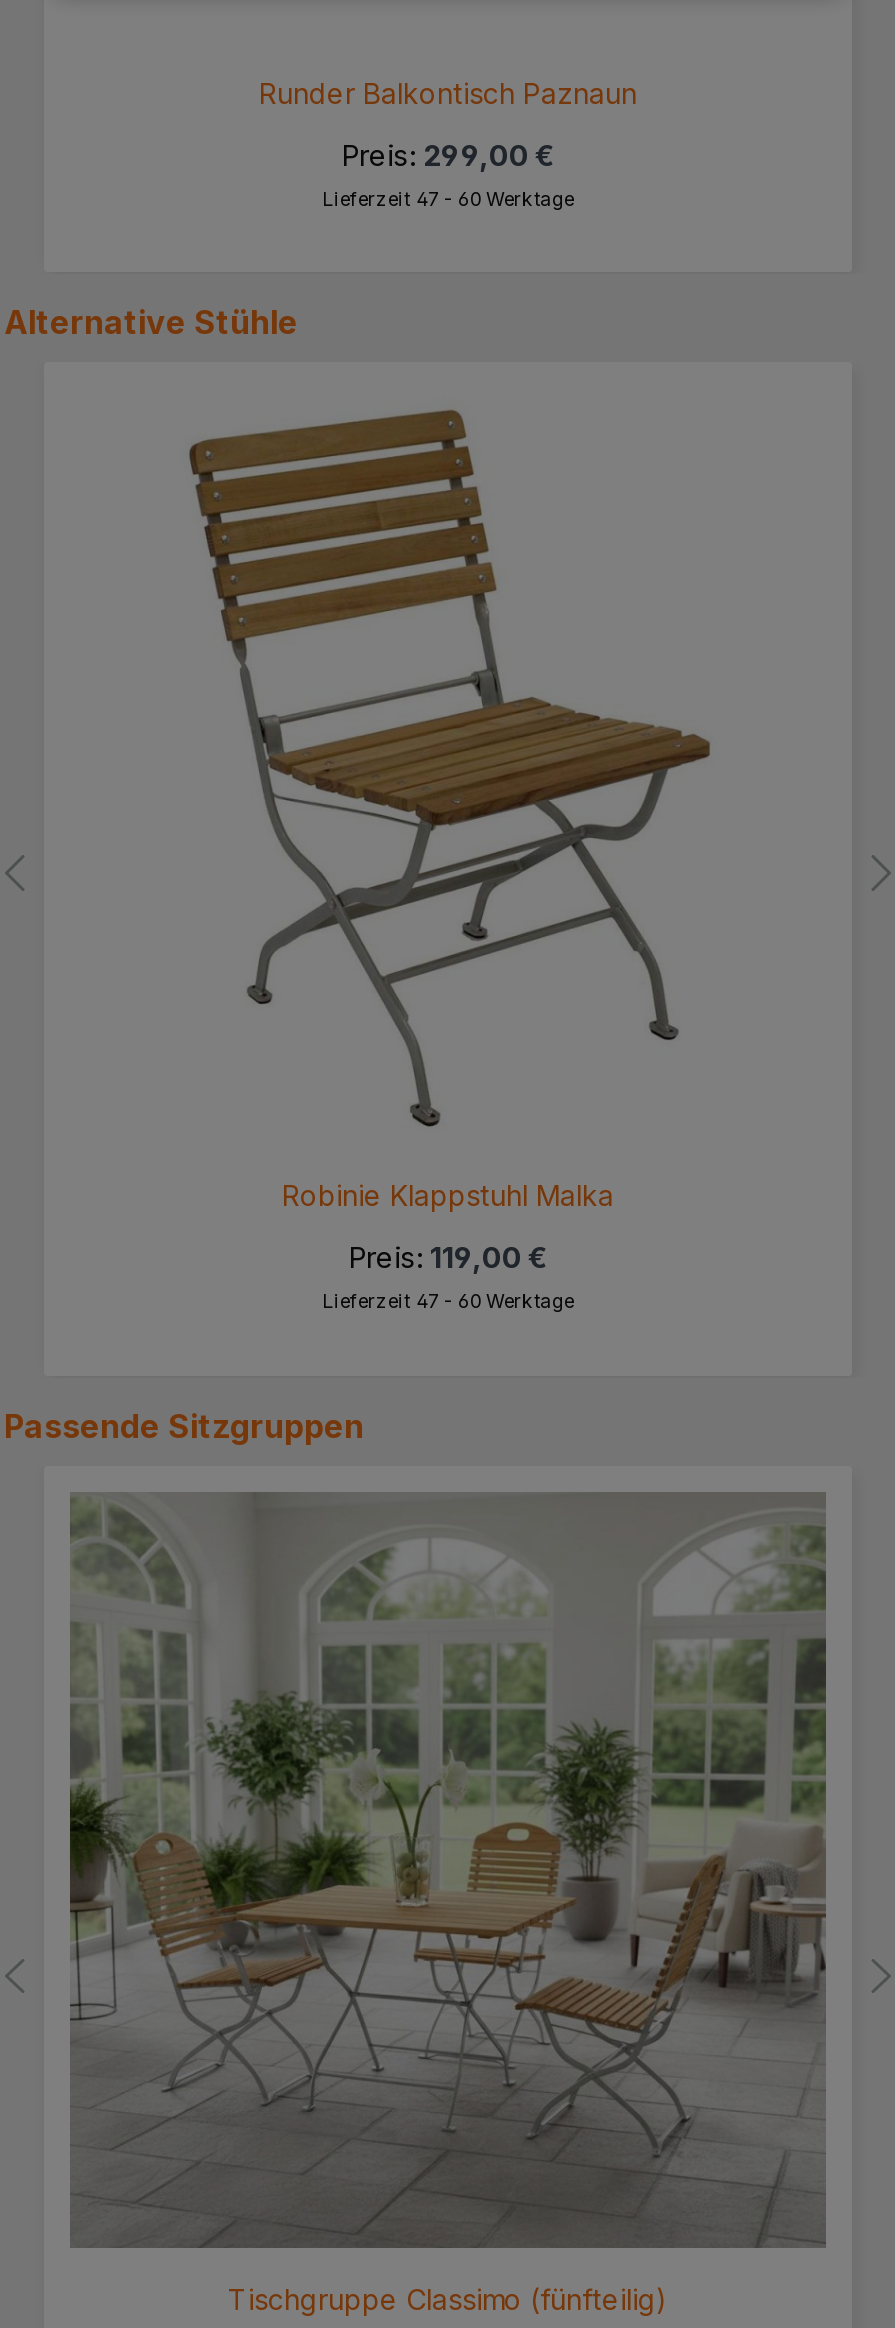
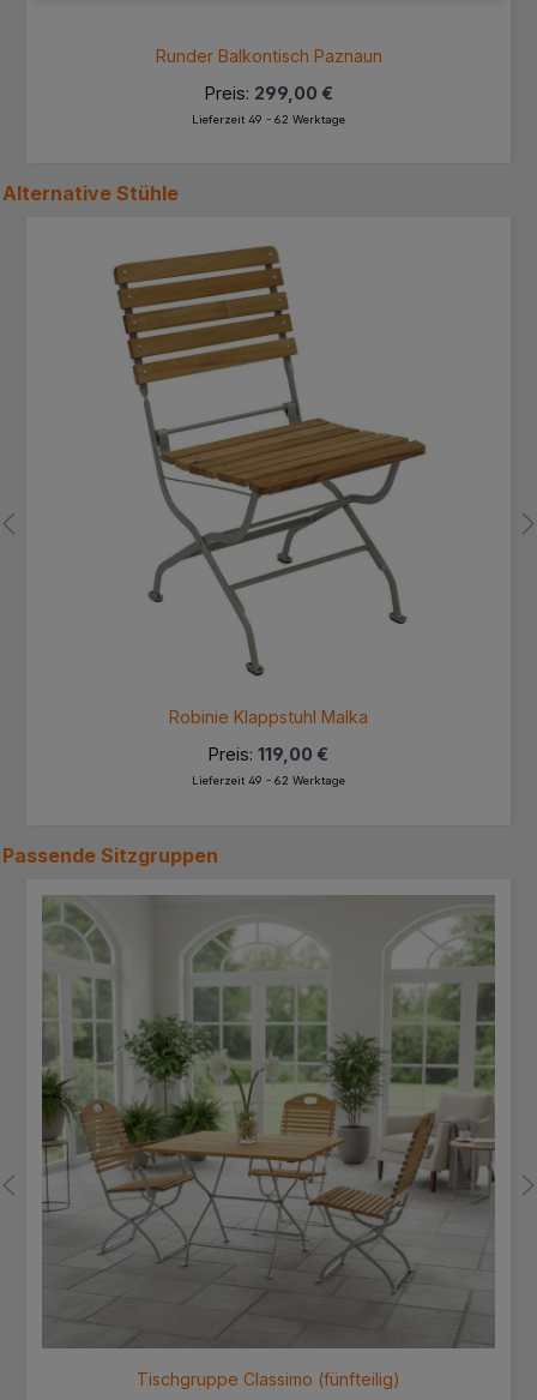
- Lieferzeit 47 - 60 Werktage
+ Lieferzeit 49 - 62 Werktage

- Lieferzeit 47 - 60 Werktage
+ Lieferzeit 49 - 62 Werktage
